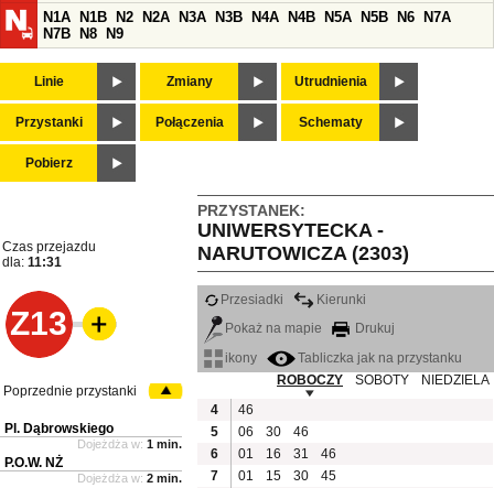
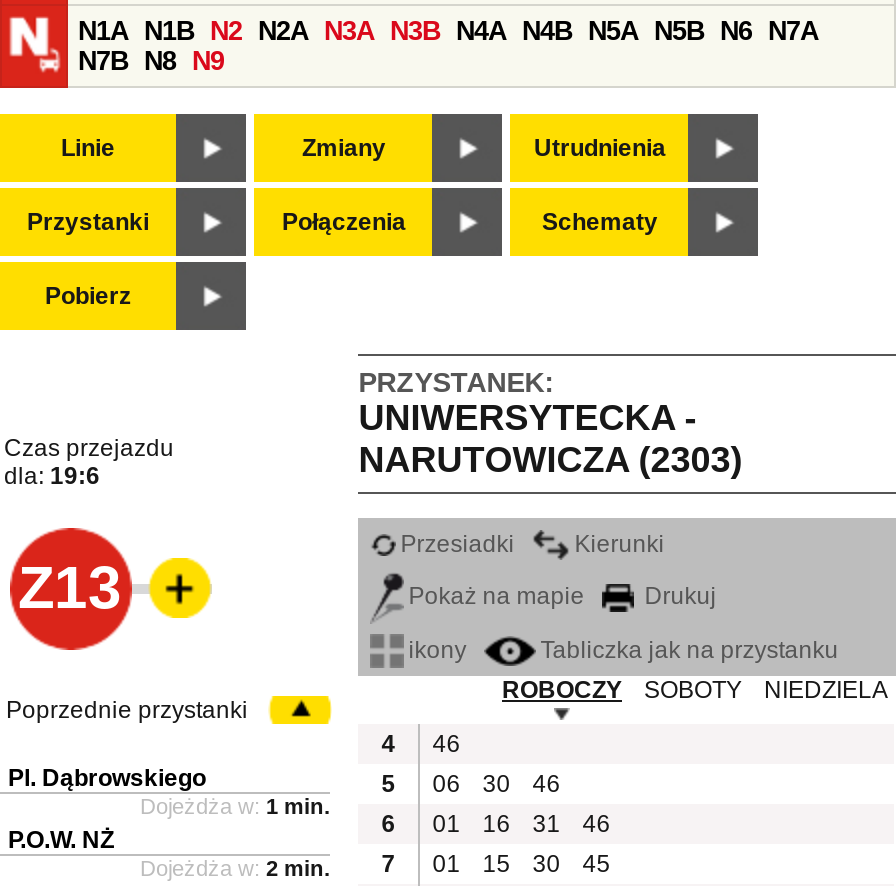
- dla: 11:31
+ dla: 19:6
